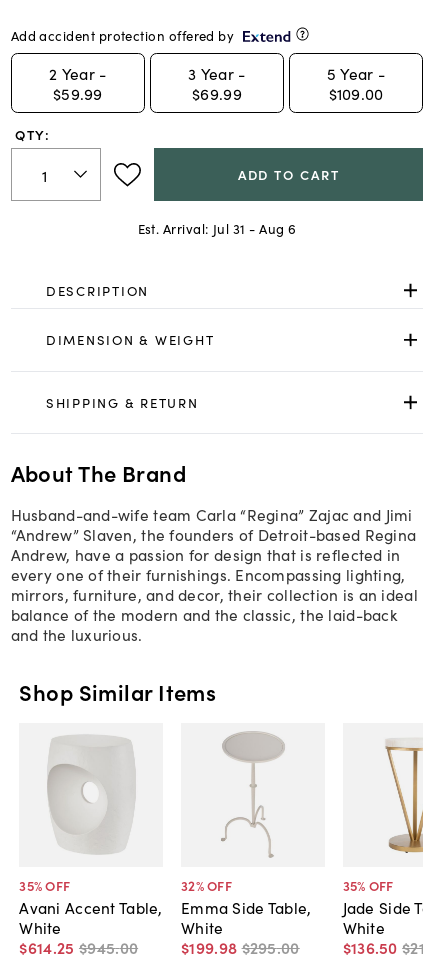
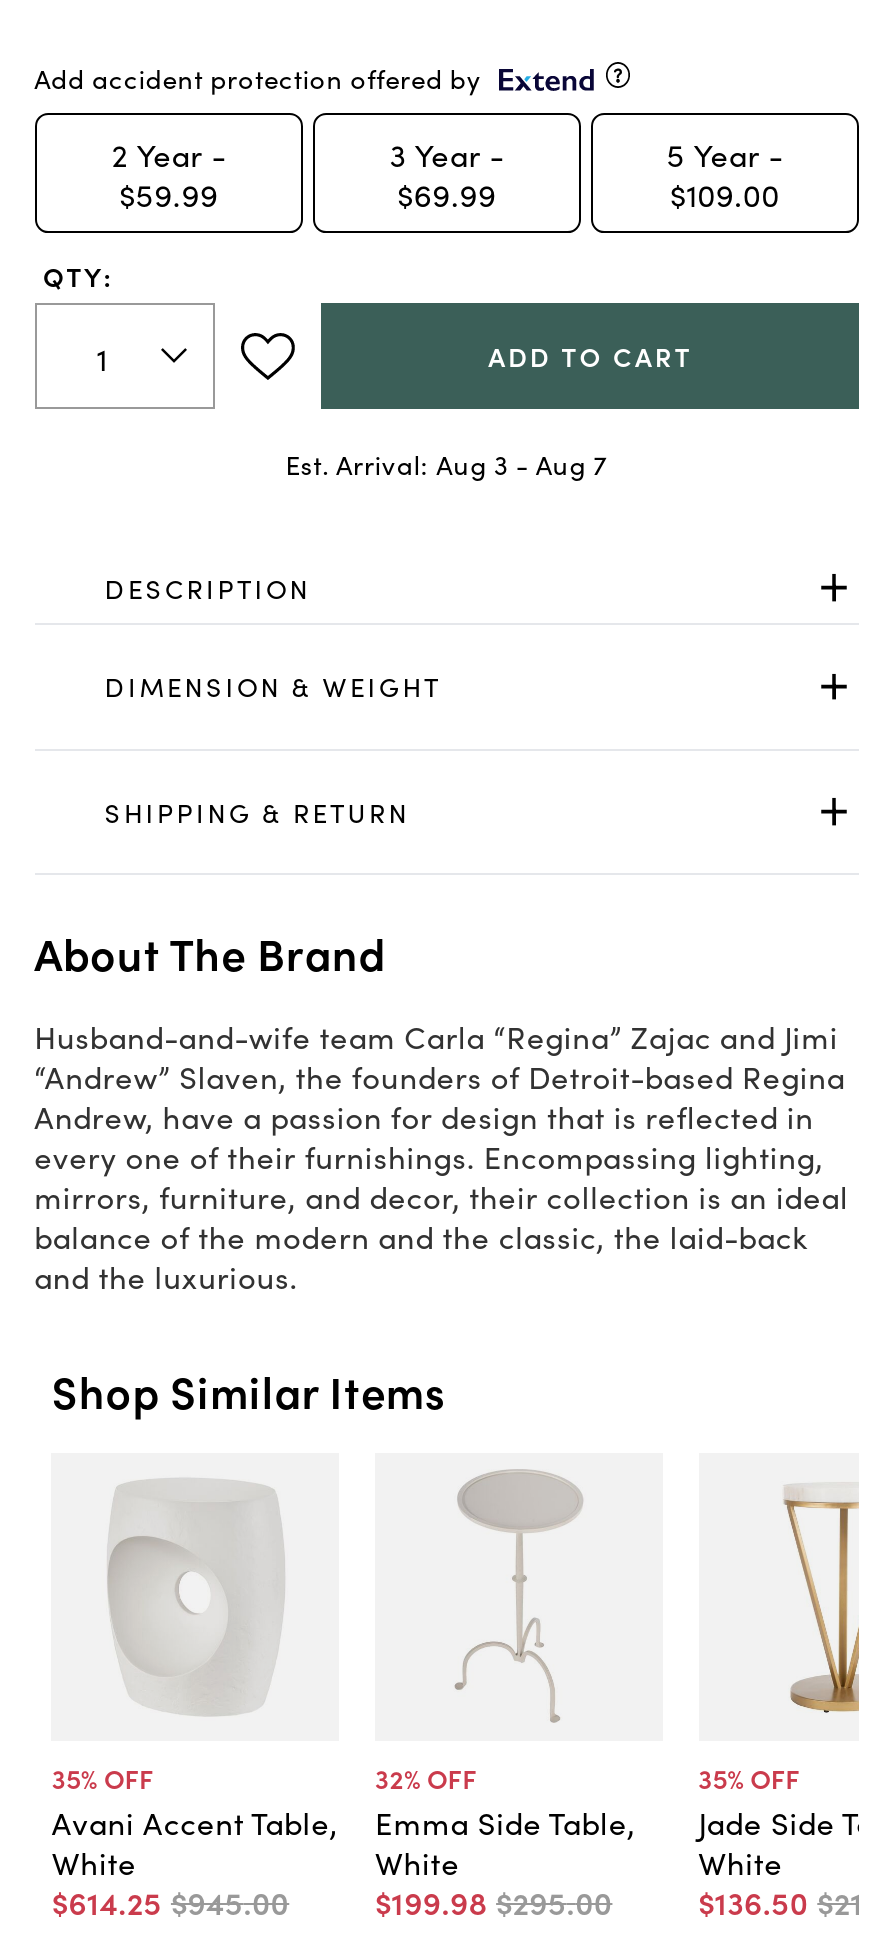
- Est. Arrival: Jul 31 - Aug 6
+ Est. Arrival: Aug 3 - Aug 7
